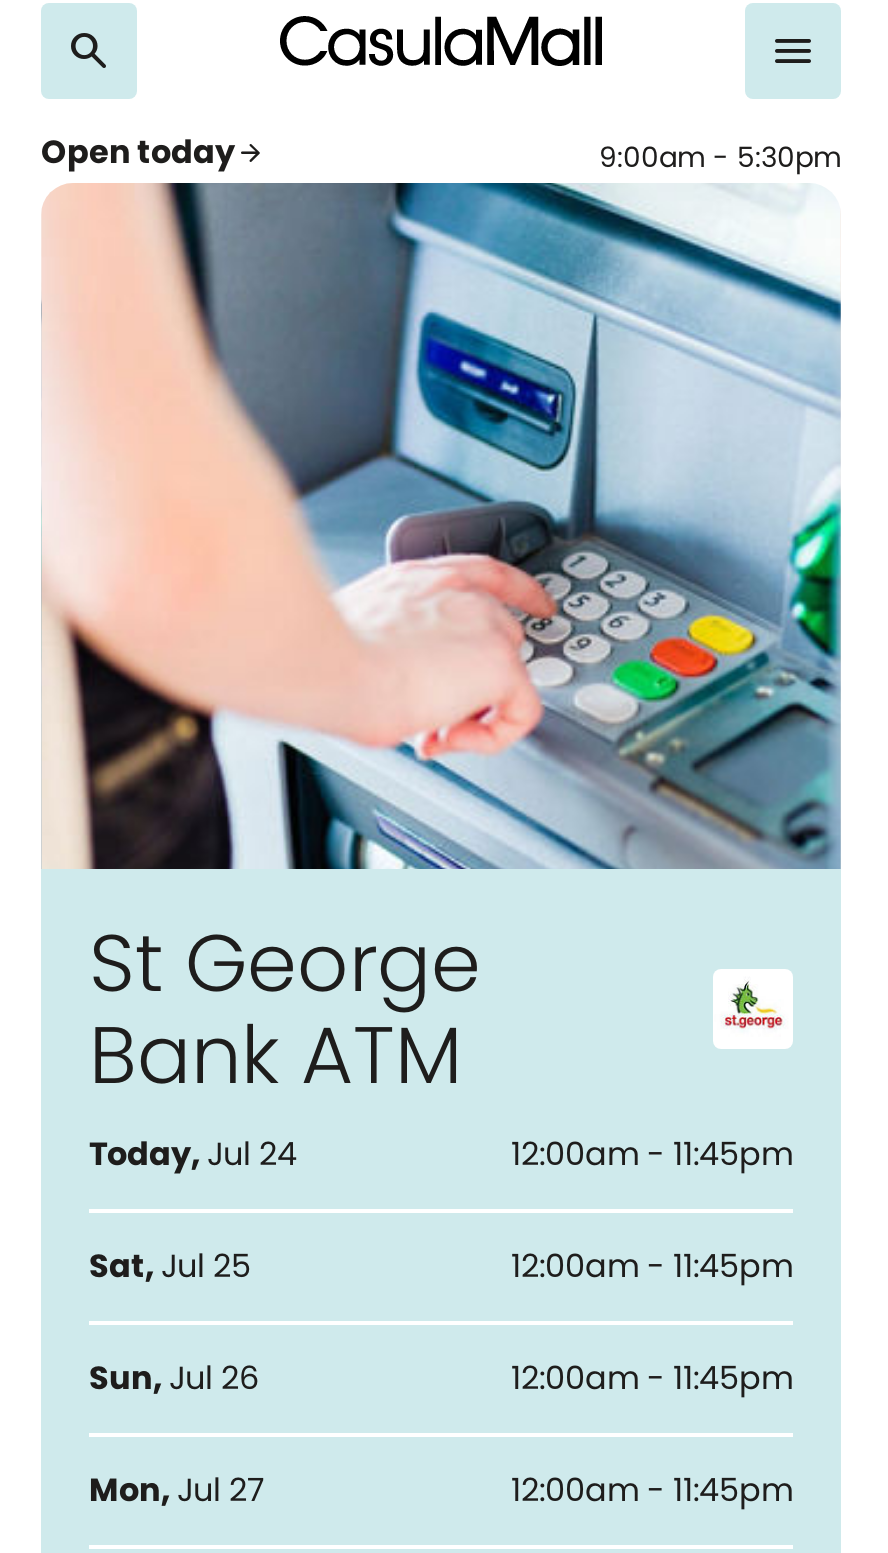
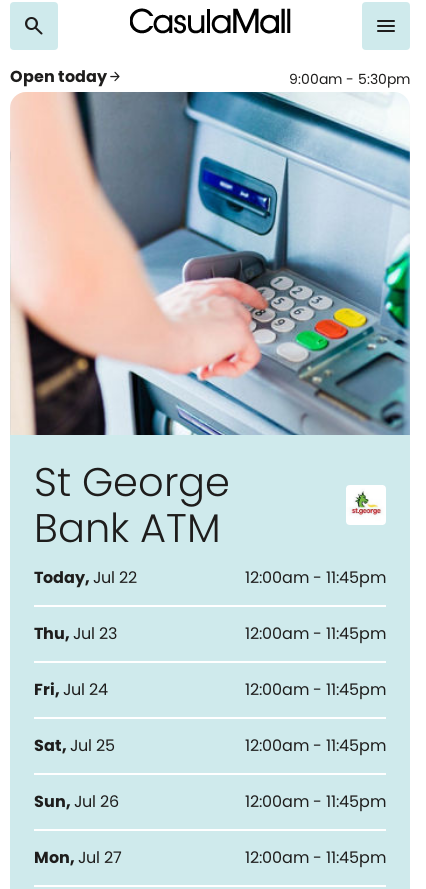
- Today, Jul 24
+ Today, Jul 22
+ 12:00am - 11:45pm
+ Thu, Jul 23
+ 12:00am - 11:45pm
+ Fri, Jul 24
